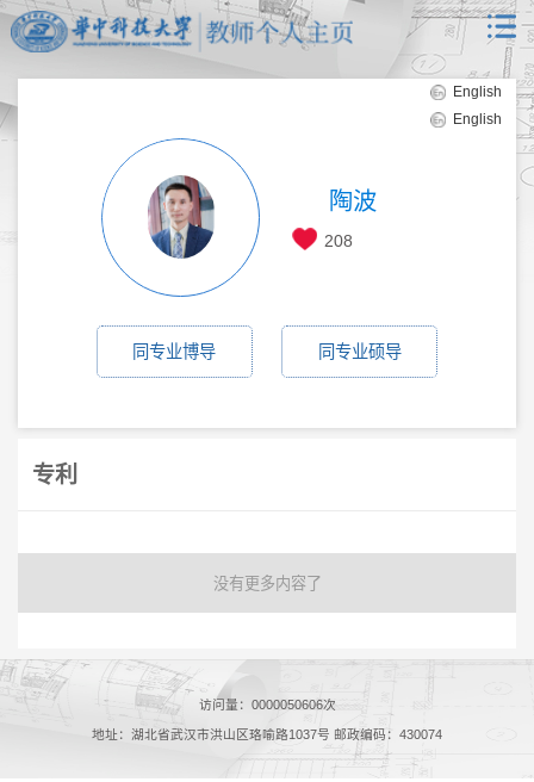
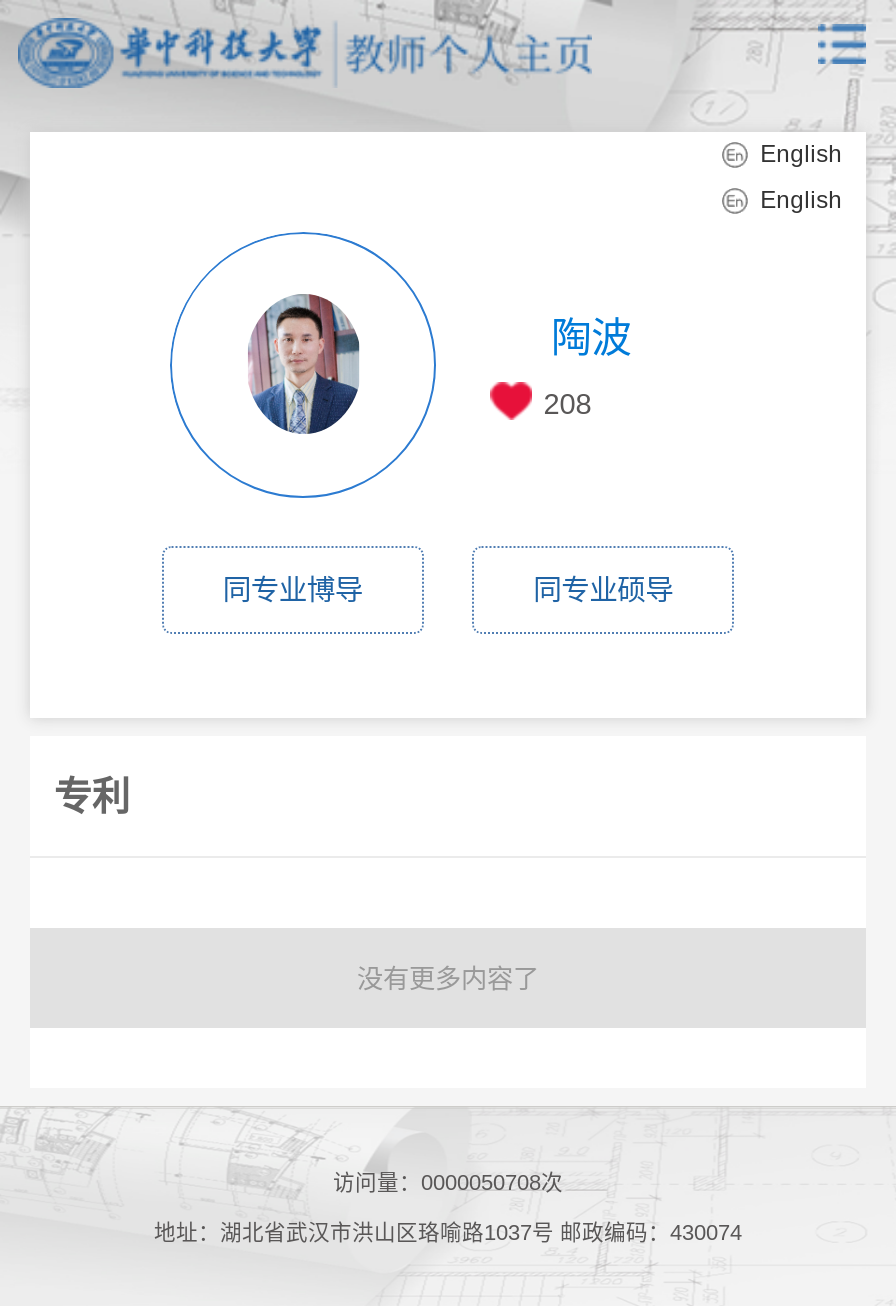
- 访问量：0000050606次
+ 访问量：0000050708次
